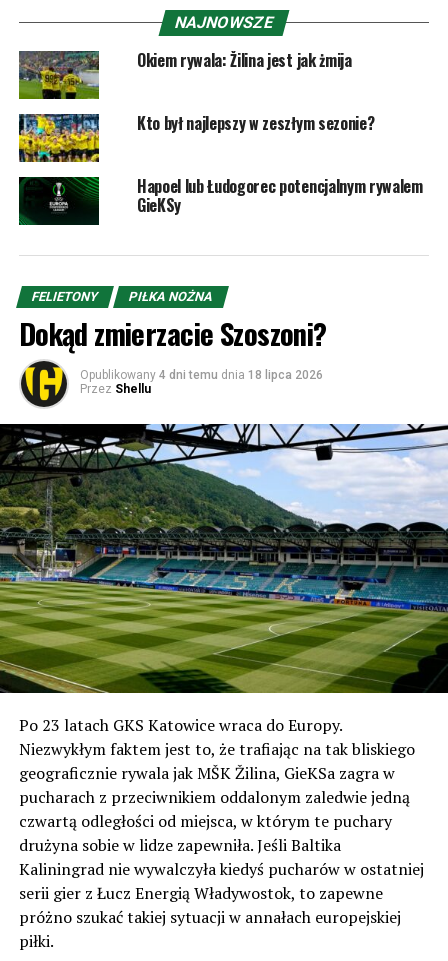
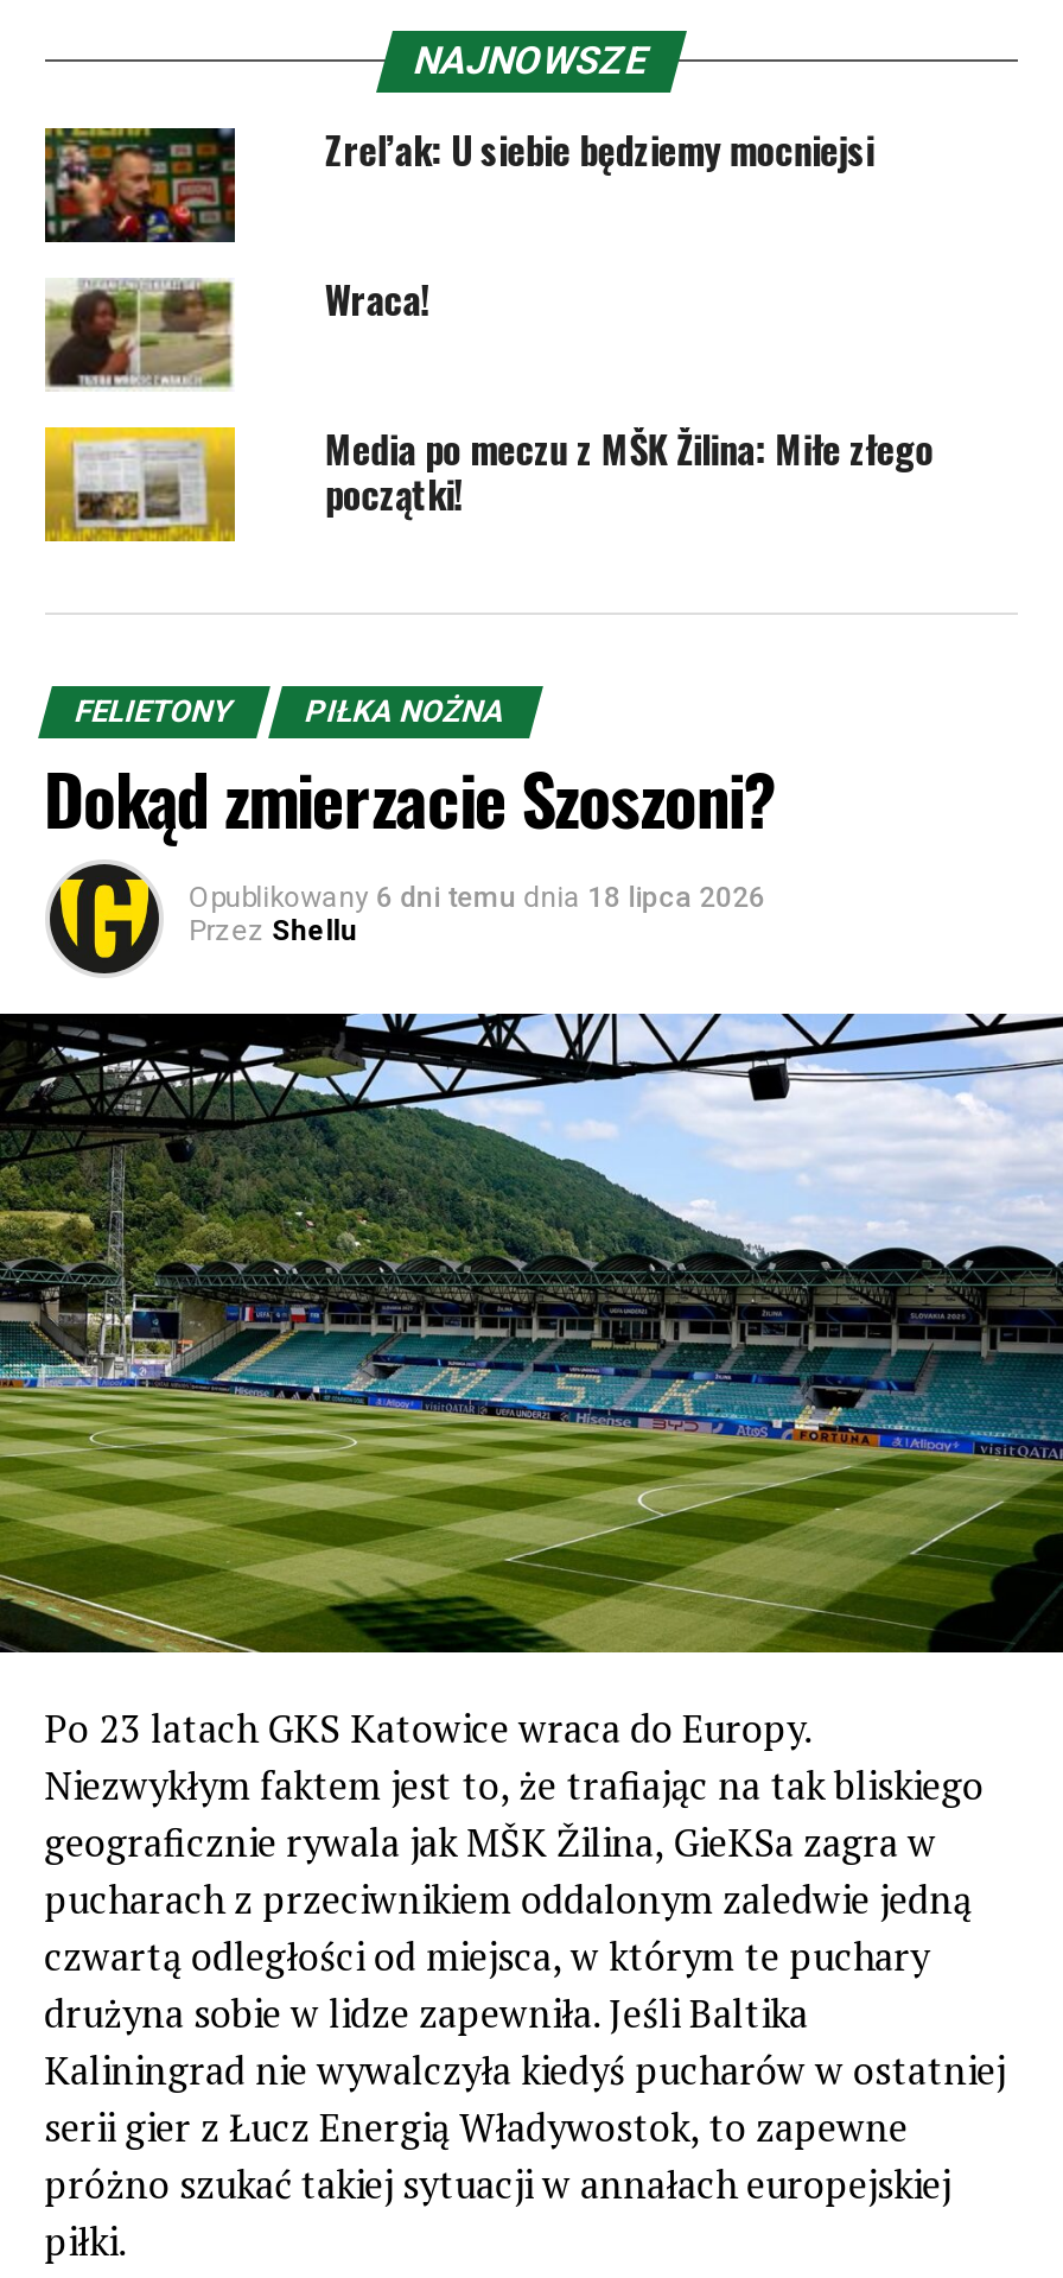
- [image]
- Okiem rywala: Žilina jest jak żmija
+ [image]
+ Zrel’ak: U siebie będziemy mocniejsi

- [image]
- Kto był najlepszy w zeszłym sezonie?
+ [image]
+ Wraca!

- [image]
- Hapoel lub Łudogorec potencjalnym rywalem
- GieKSy
+ [image]
+ Media po meczu z MŠK Žilina: Miłe złego
+ początki!

- Opublikowany 4 dni temu dnia 18 lipca 2026
+ Opublikowany 6 dni temu dnia 18 lipca 2026
